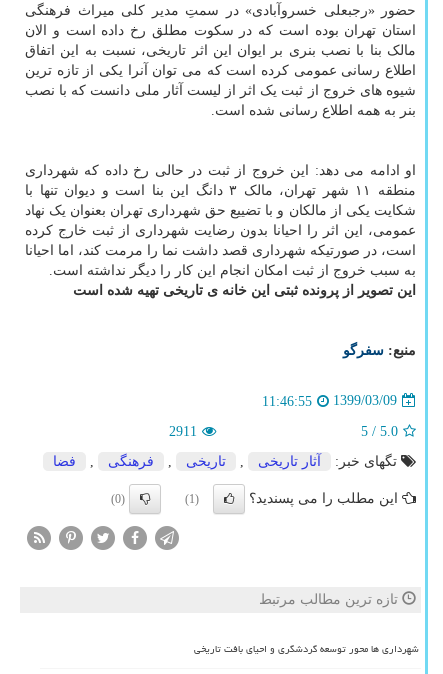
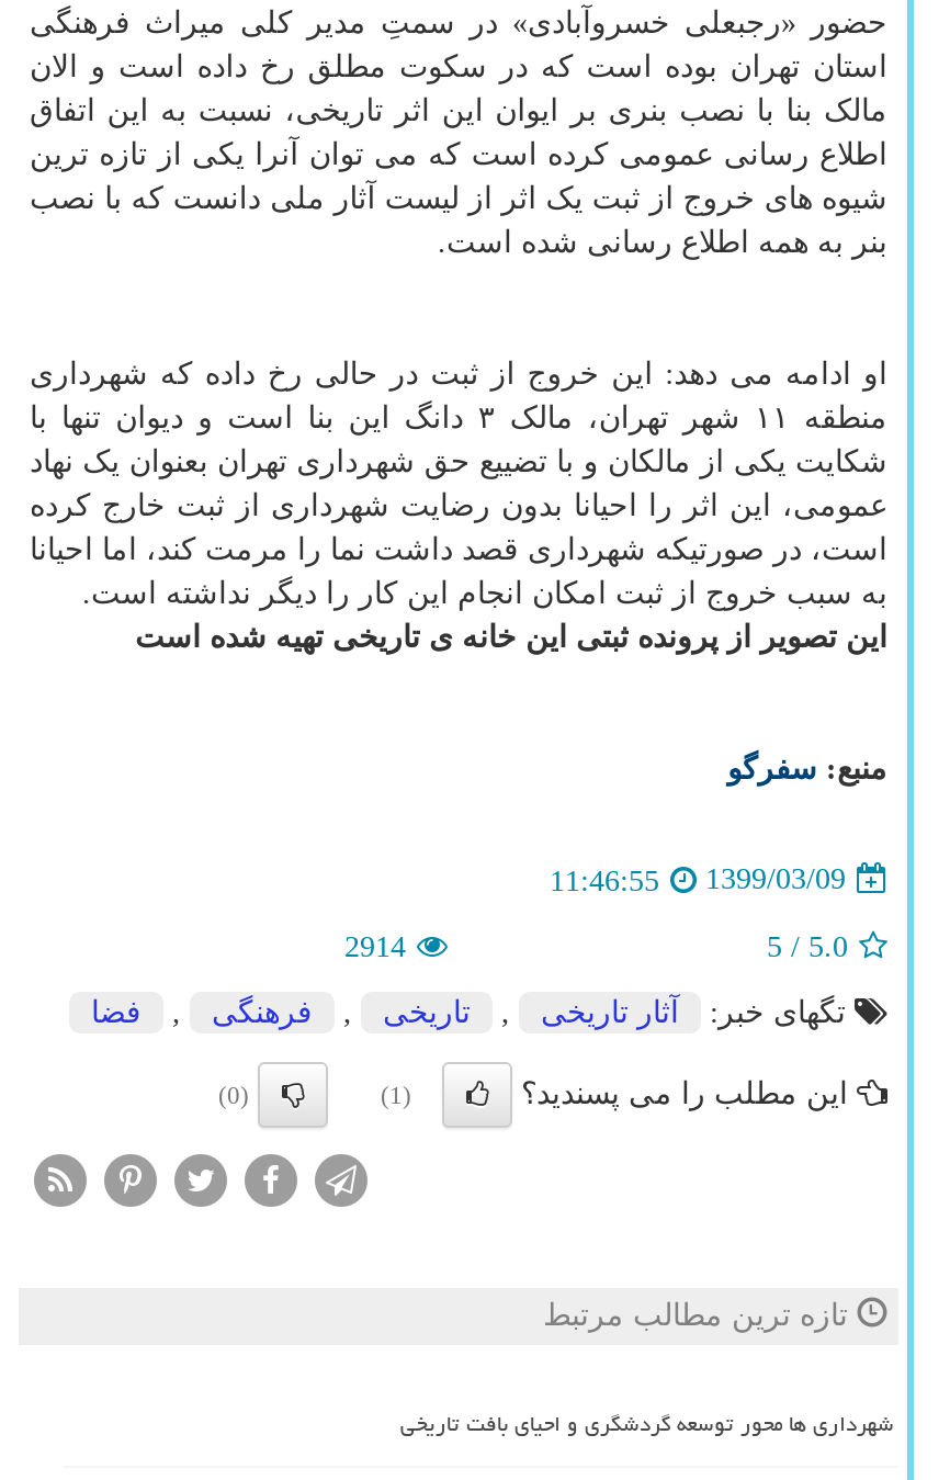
- 2911
+ 2914
